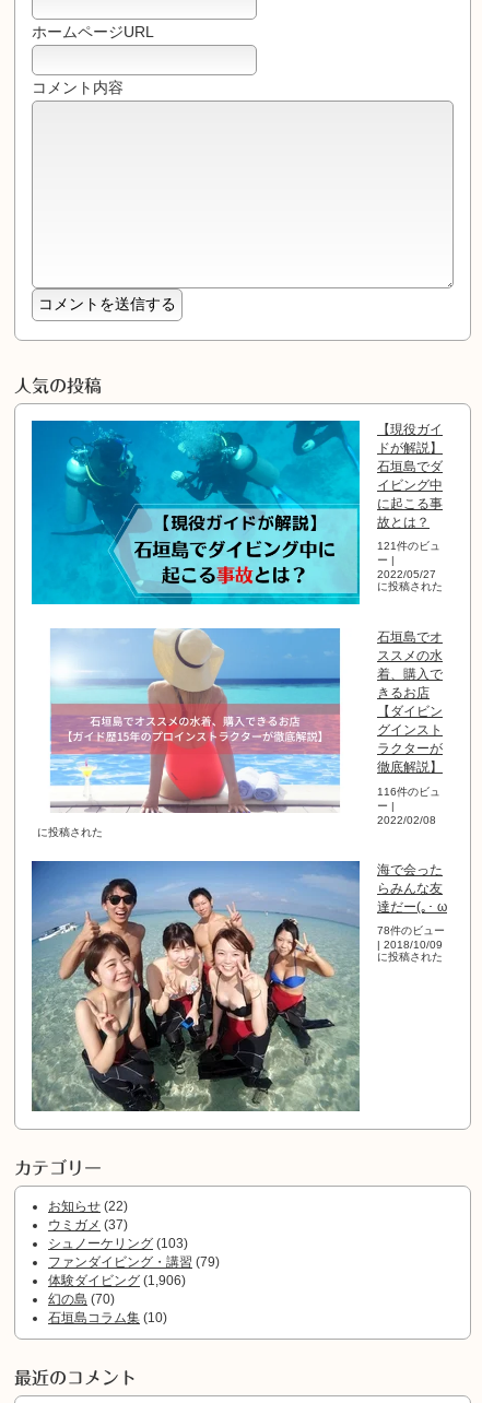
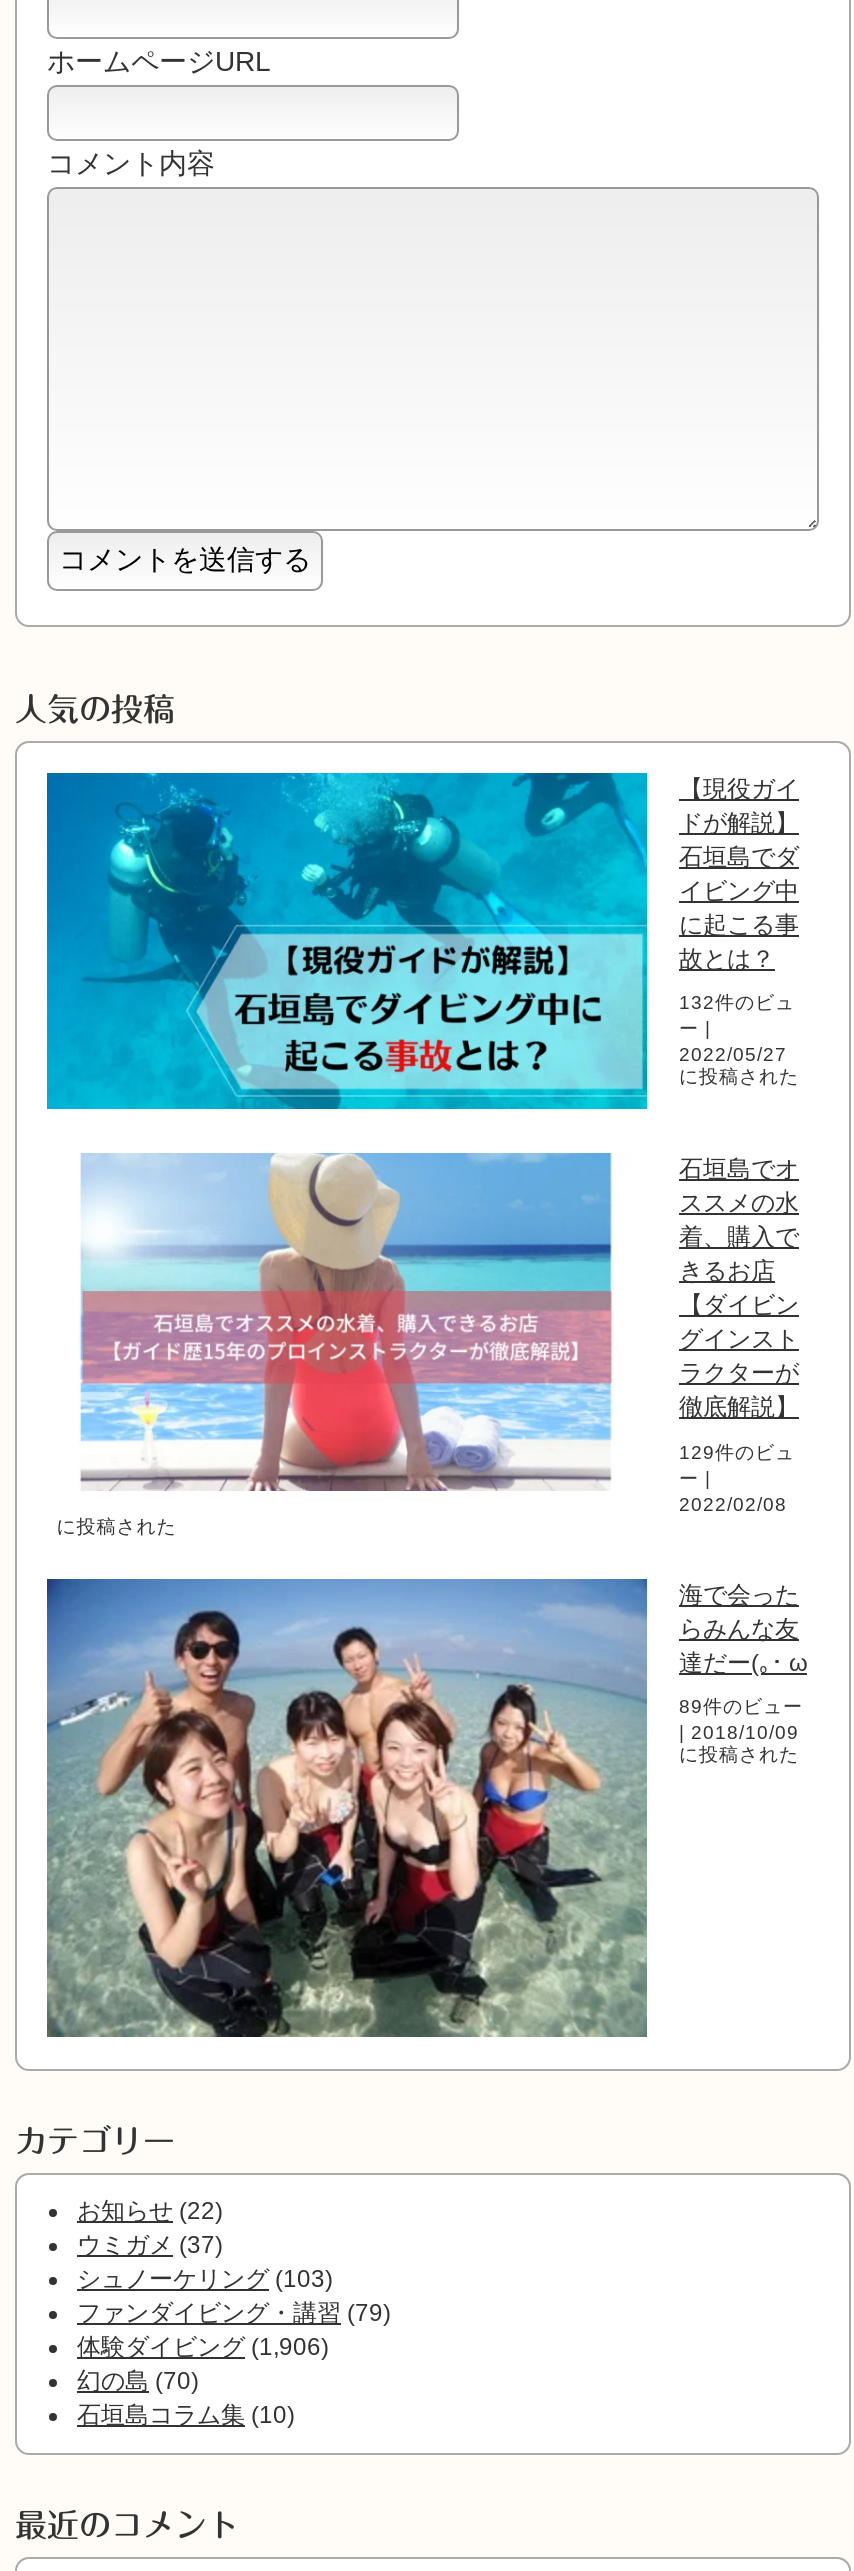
- 121件のビュ
+ 132件のビュ

- 116件のビュ
+ 129件のビュ

- 78件のビュー
+ 89件のビュー
